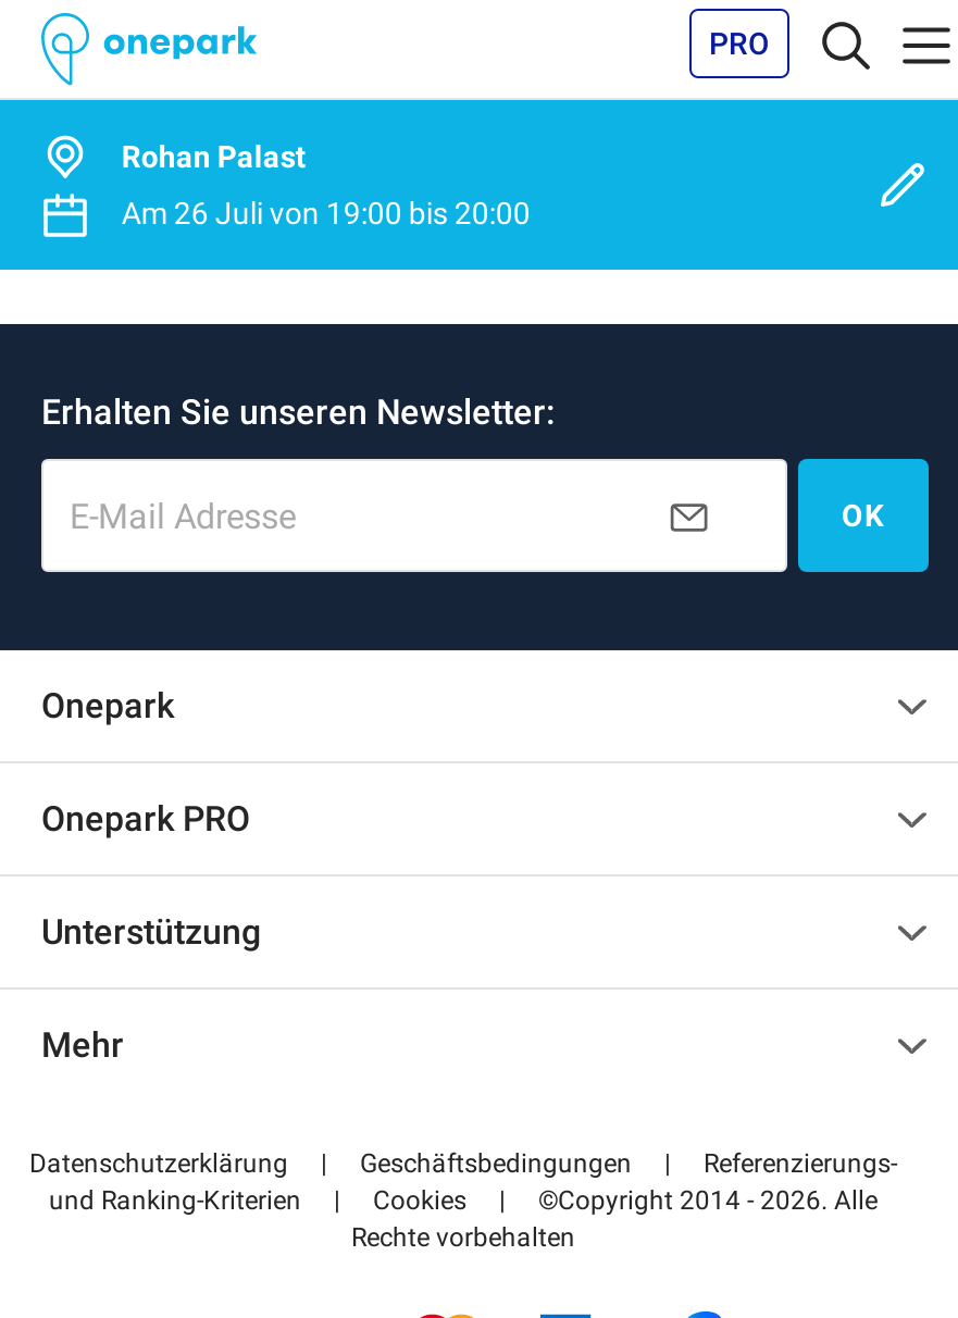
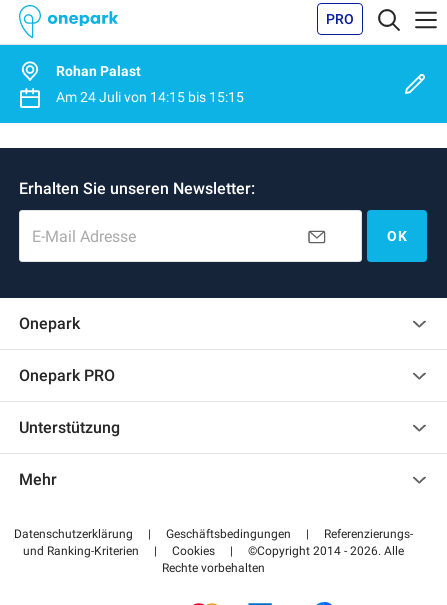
- Am 26 Juli von 19:00 bis 20:00
+ Am 24 Juli von 14:15 bis 15:15
